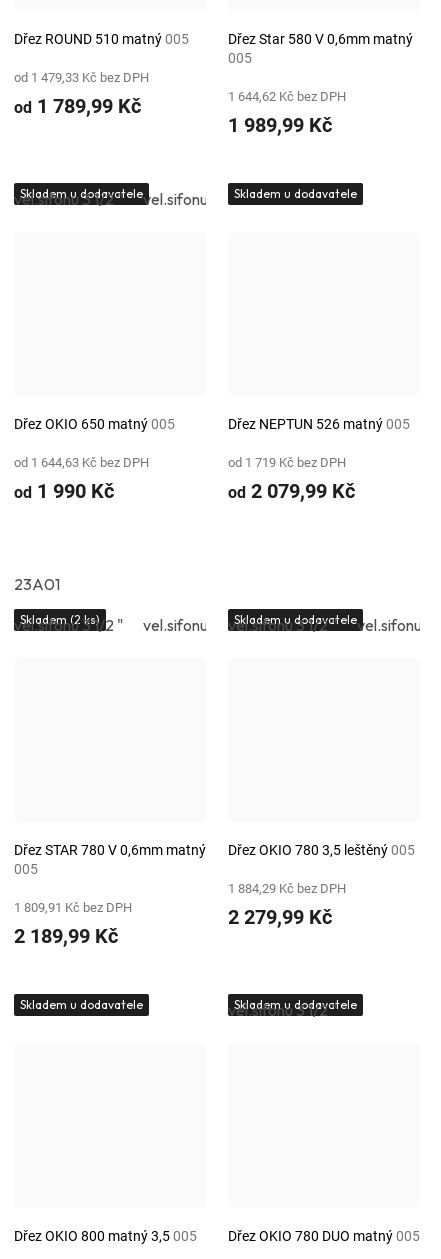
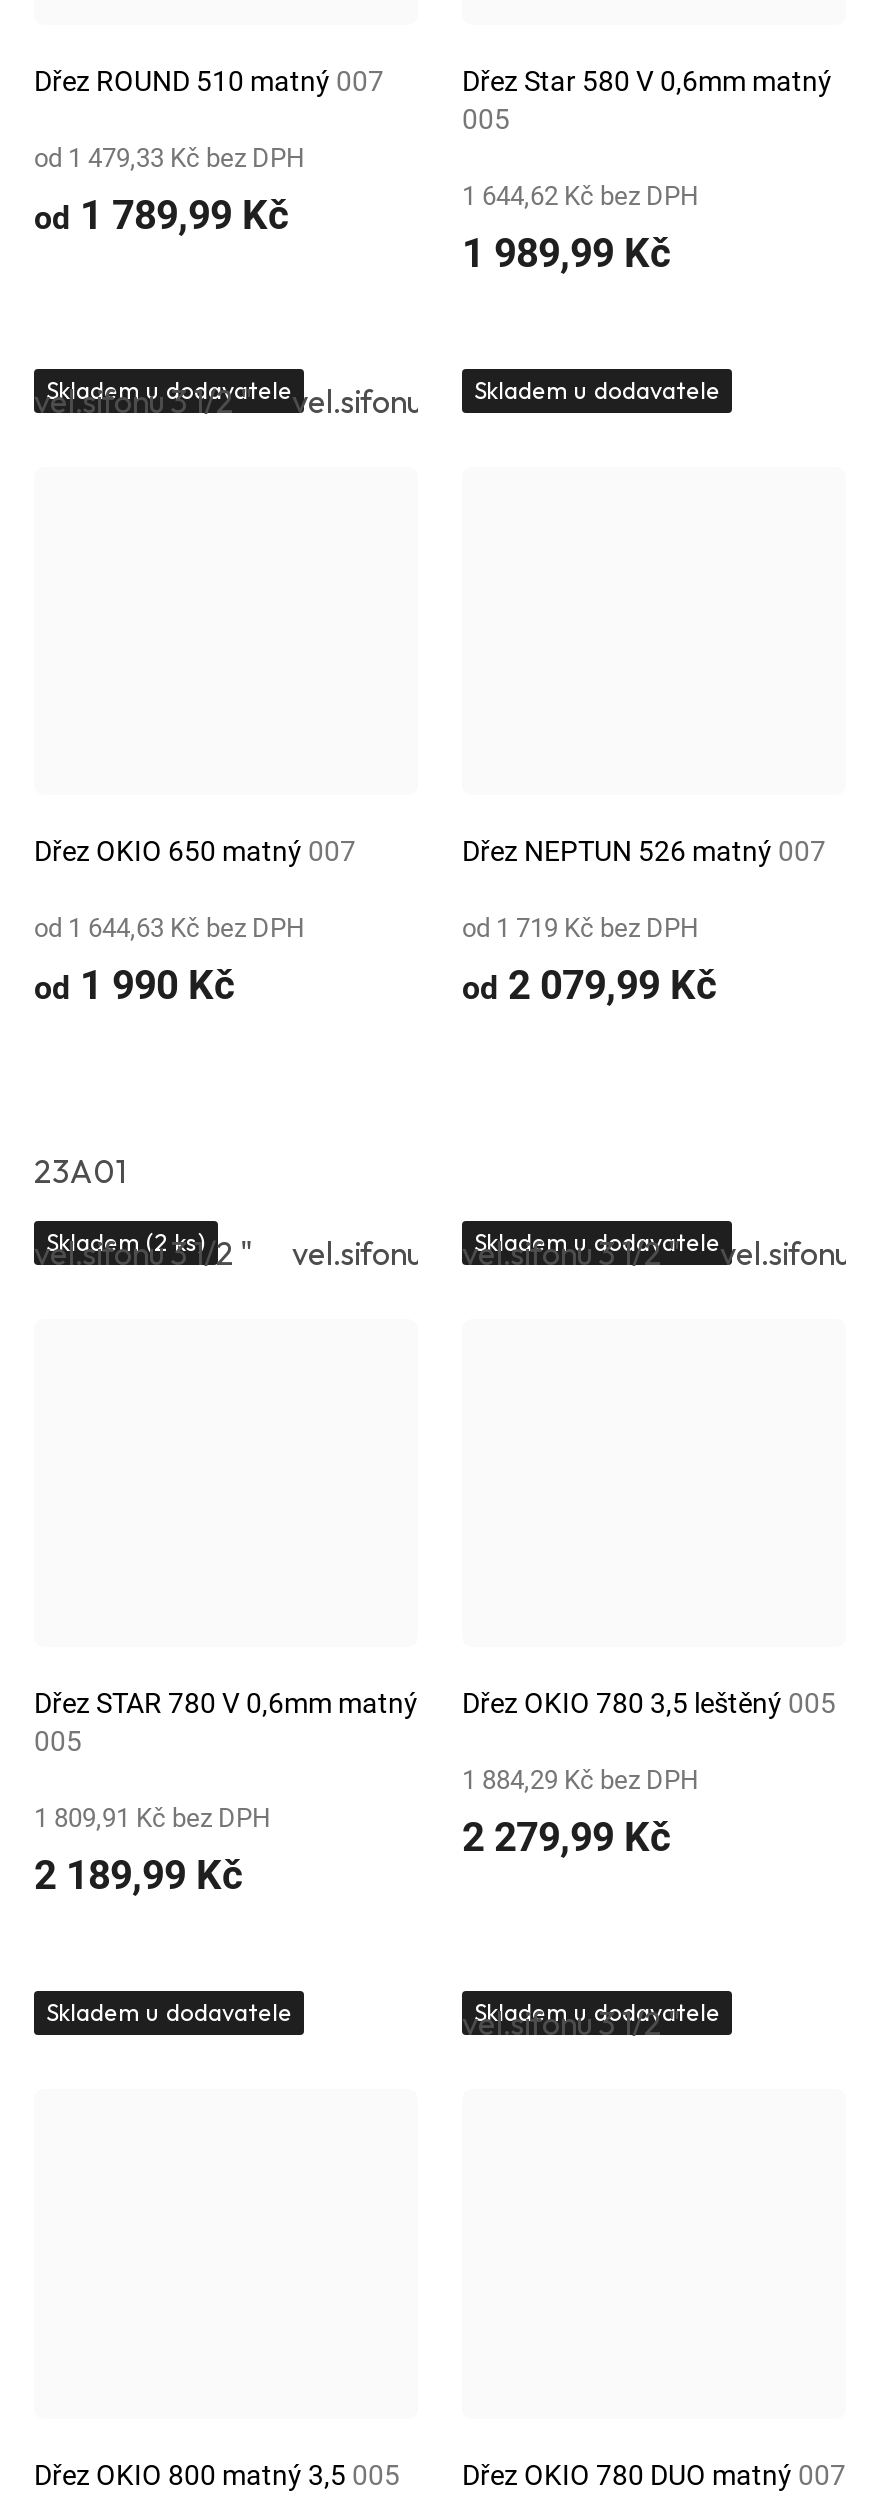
- Dřez ROUND 510 matný 005
+ Dřez ROUND 510 matný 007

- Dřez OKIO 650 matný 005
+ Dřez OKIO 650 matný 007

- Dřez NEPTUN 526 matný 005
+ Dřez NEPTUN 526 matný 007

- Dřez OKIO 780 DUO matný 005
+ Dřez OKIO 780 DUO matný 007
